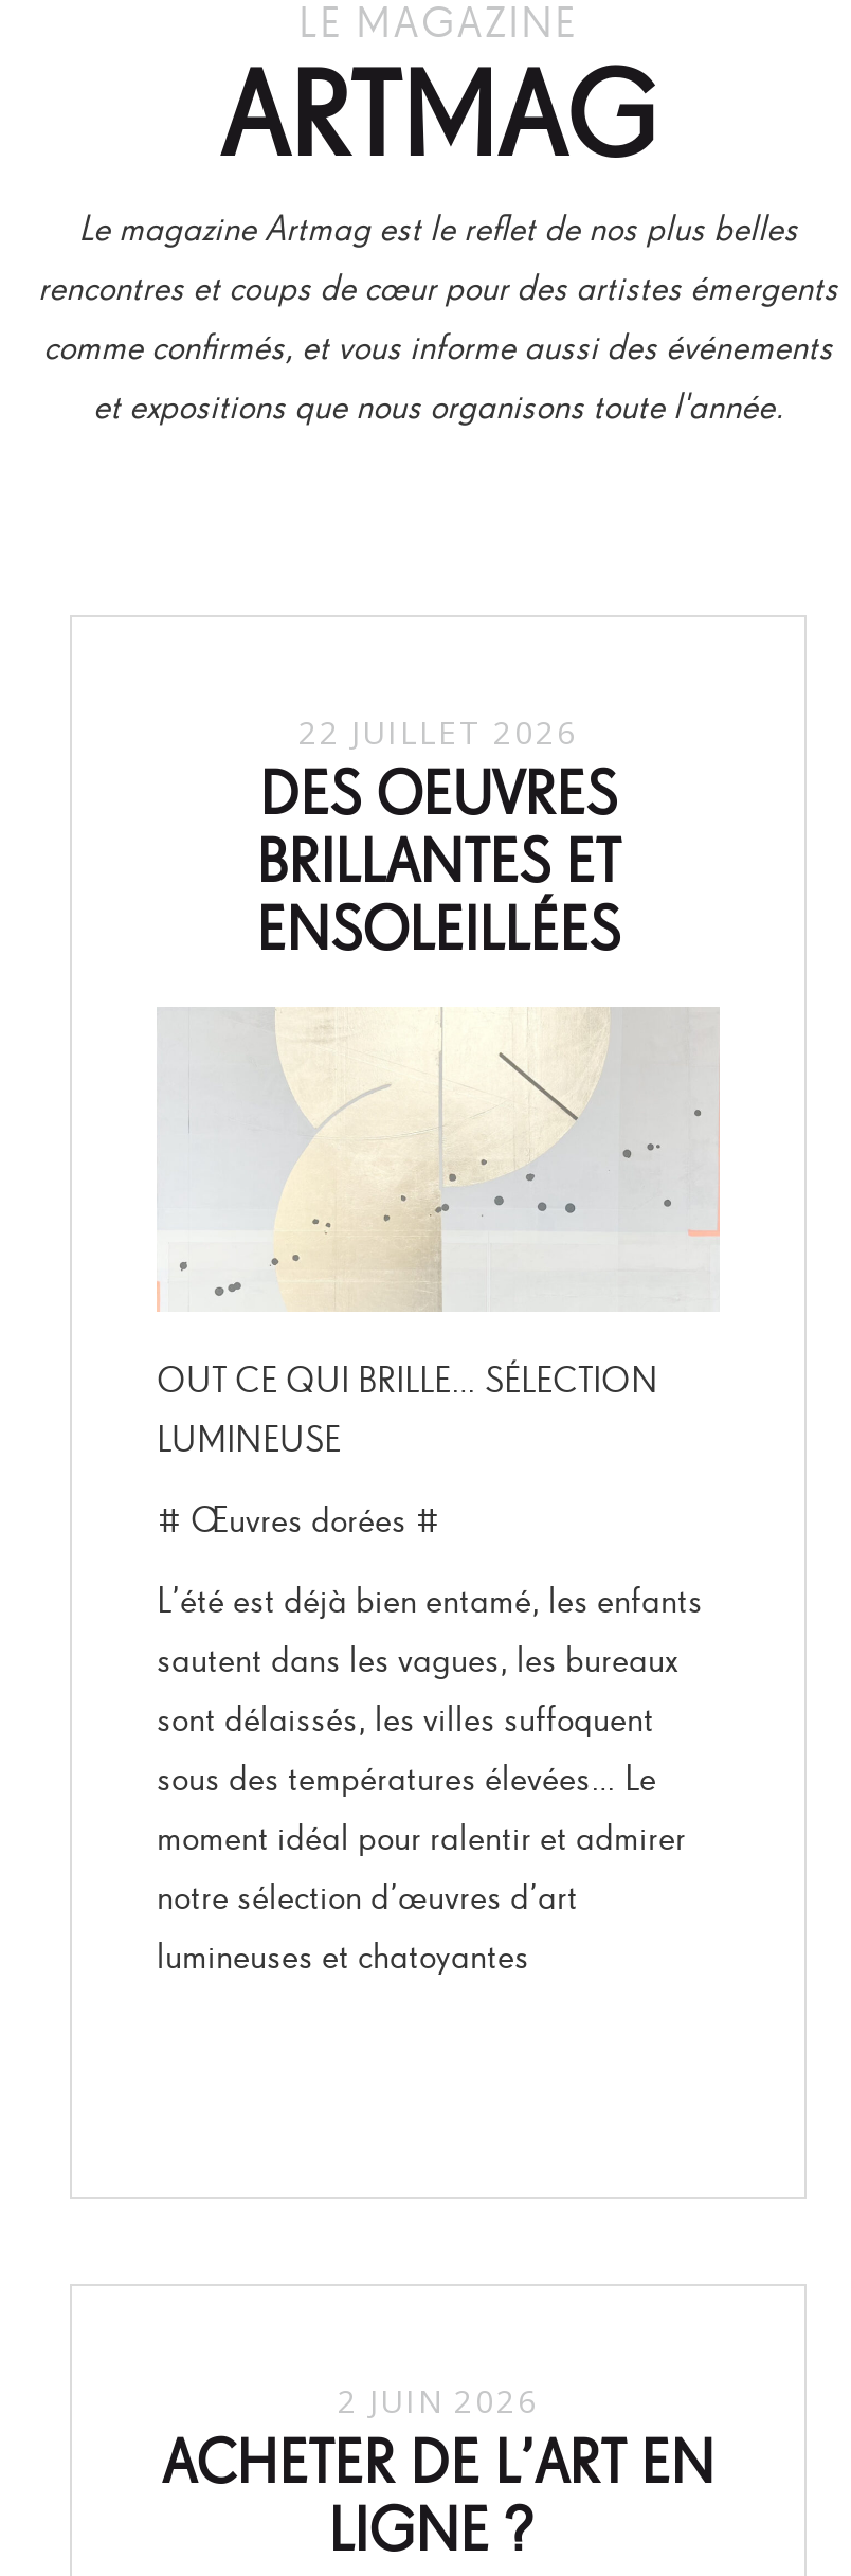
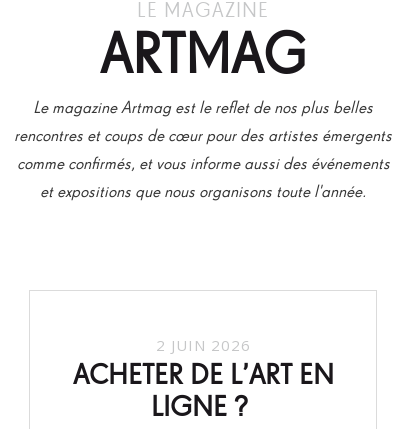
- 22 JUILLET 2026
- DES OEUVRES
- BRILLANTES ET
- ENSOLEILLÉES

- [image]
- OUT CE QUI BRILLE… SÉLECTION
- LUMINEUSE
- # Œuvres dorées #
- L’été est déjà bien entamé, les enfants
- sautent dans les vagues, les bureaux
- sont délaissés, les villes suffoquent
- sous des températures élevées… Le
- moment idéal pour ralentir et admirer
- notre sélection d’œuvres d’art
- lumineuses et chatoyantes
